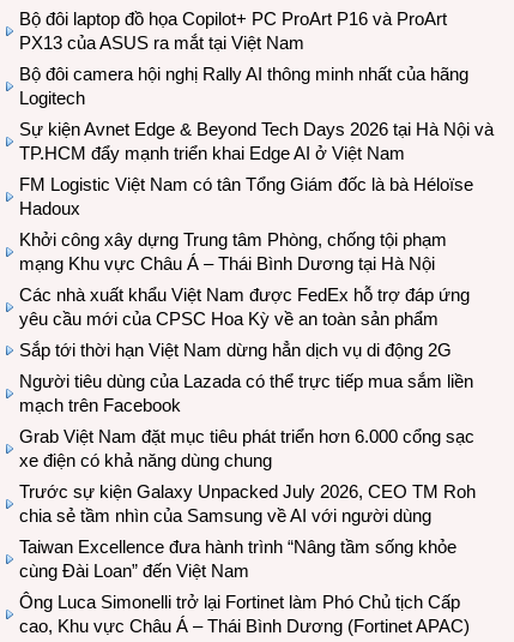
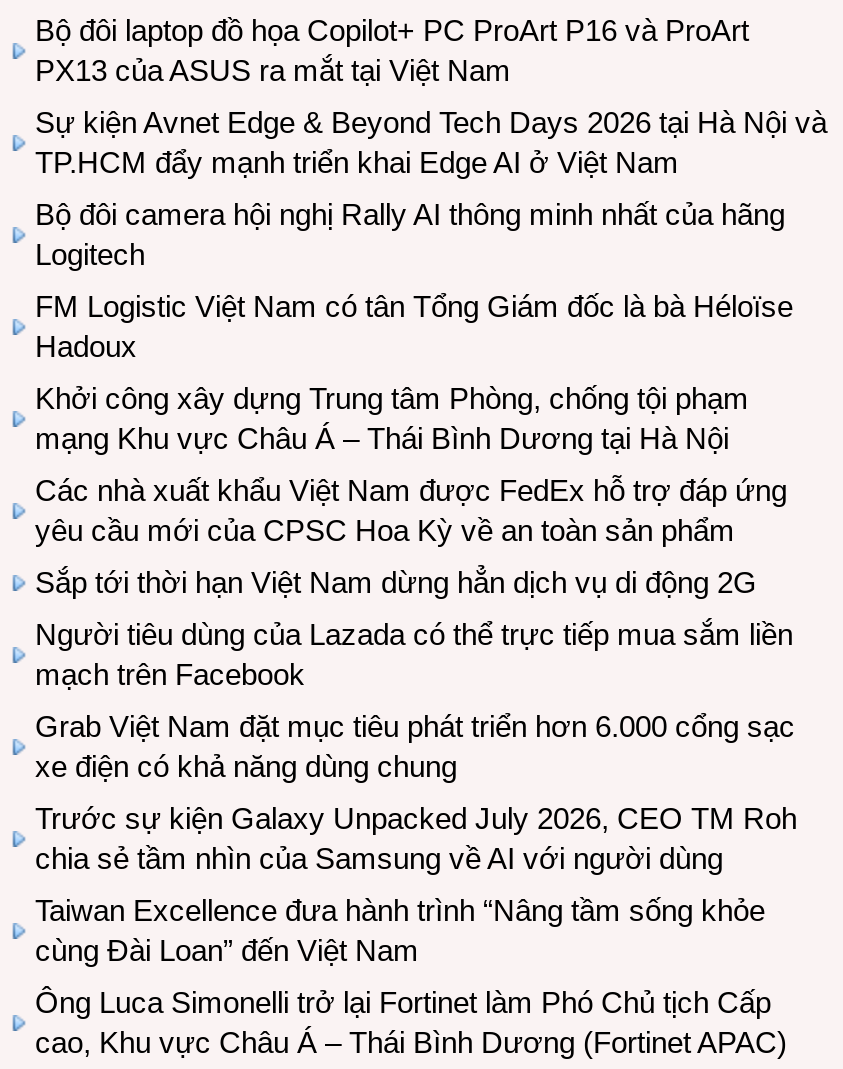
moved down: Bộ đôi camera hội nghị Rally AI thông minh nhất của hãng | Logitech

moved up: Sự kiện Avnet Edge & Beyond Tech Days 2026 tại Hà Nội và | TP.HCM đẩy mạnh triển khai Edge AI ở Việt Nam
